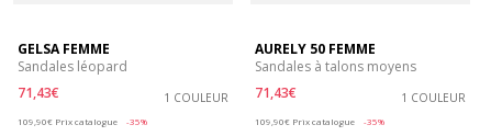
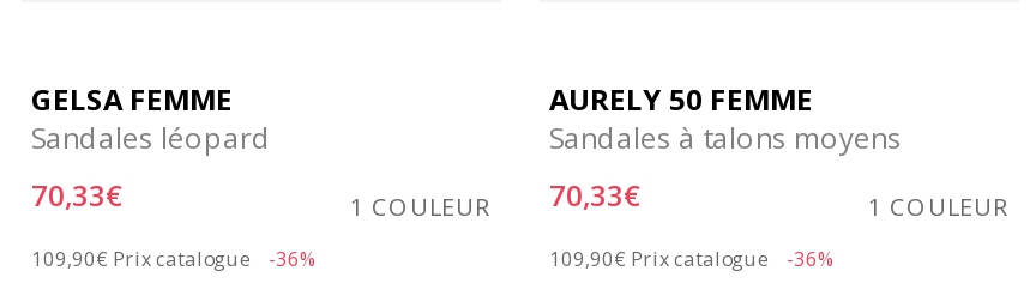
- 71,43€
+ 70,33€

- 1 COULEUR 71,43€
+ 1 COULEUR 70,33€

- 109,90€ Prix catalogue -35%
+ 109,90€ Prix catalogue -36%

- 109,90€ Prix catalogue -35%
+ 109,90€ Prix catalogue -36%
